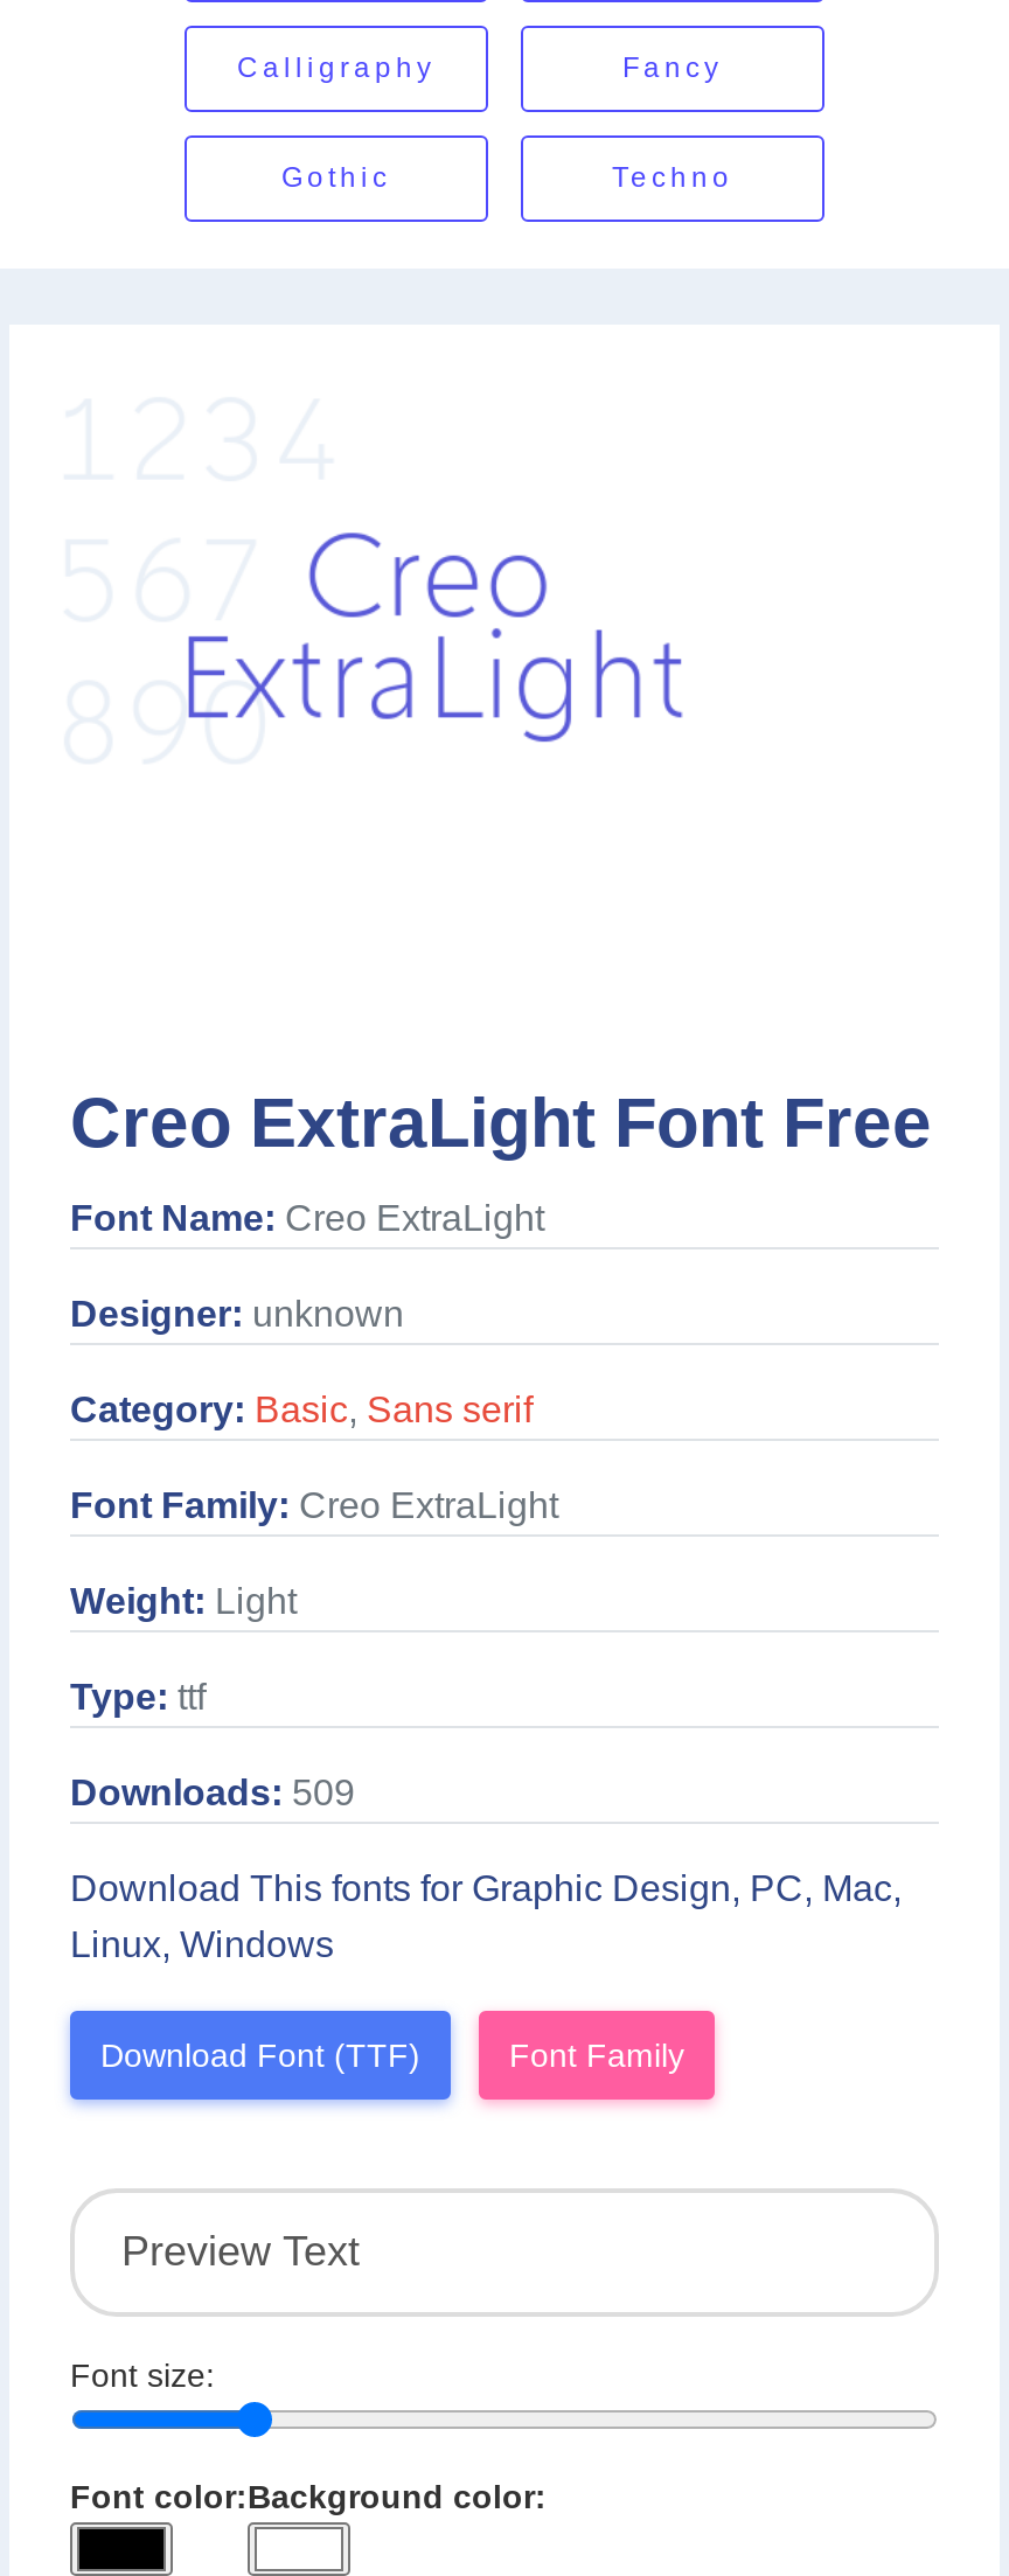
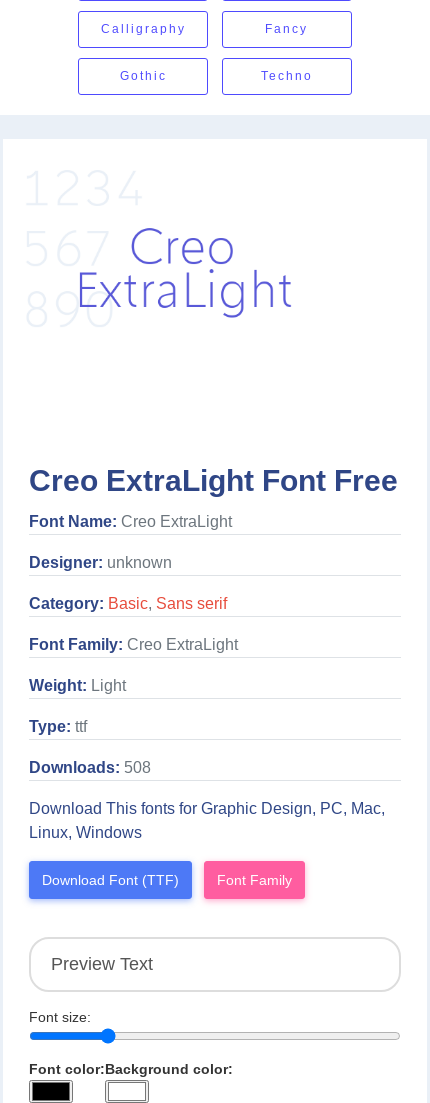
- Downloads: 509
+ Downloads: 508
